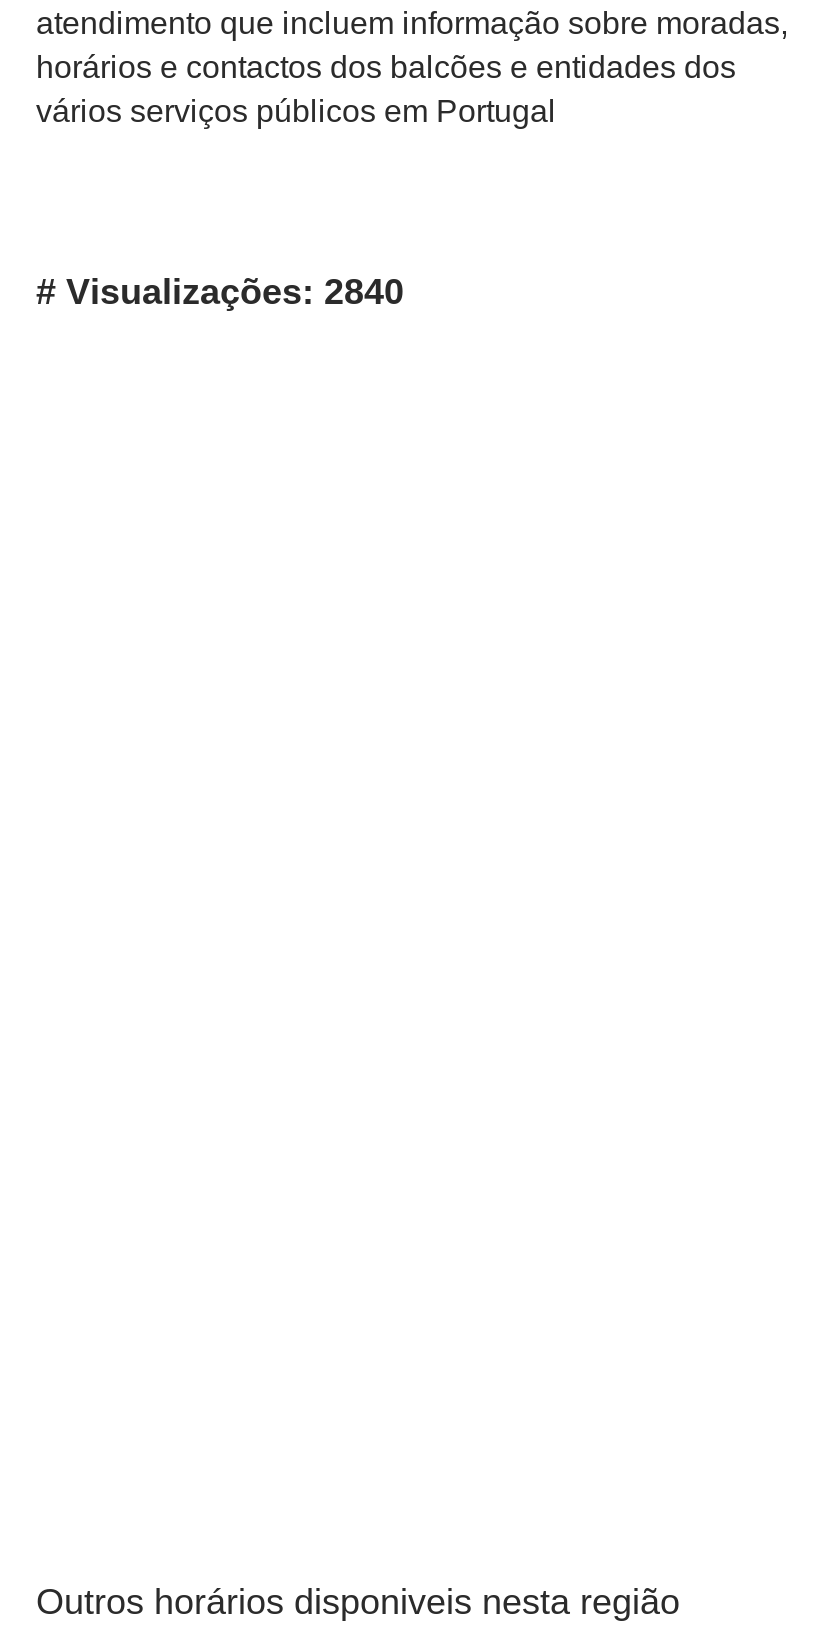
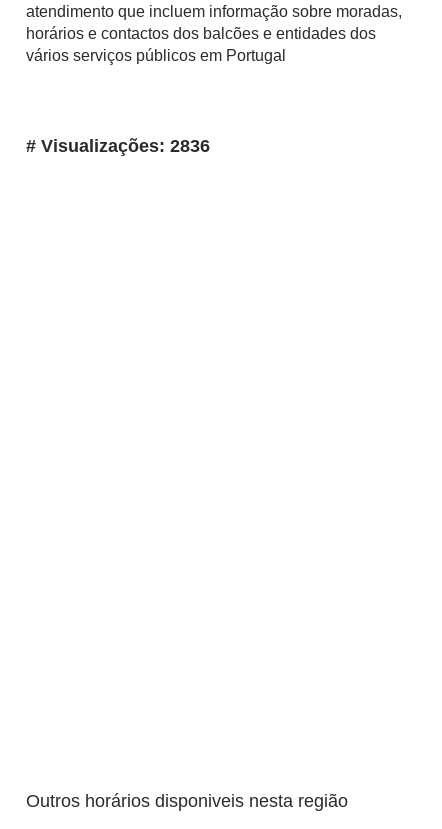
- # Visualizações: 2840
+ # Visualizações: 2836
